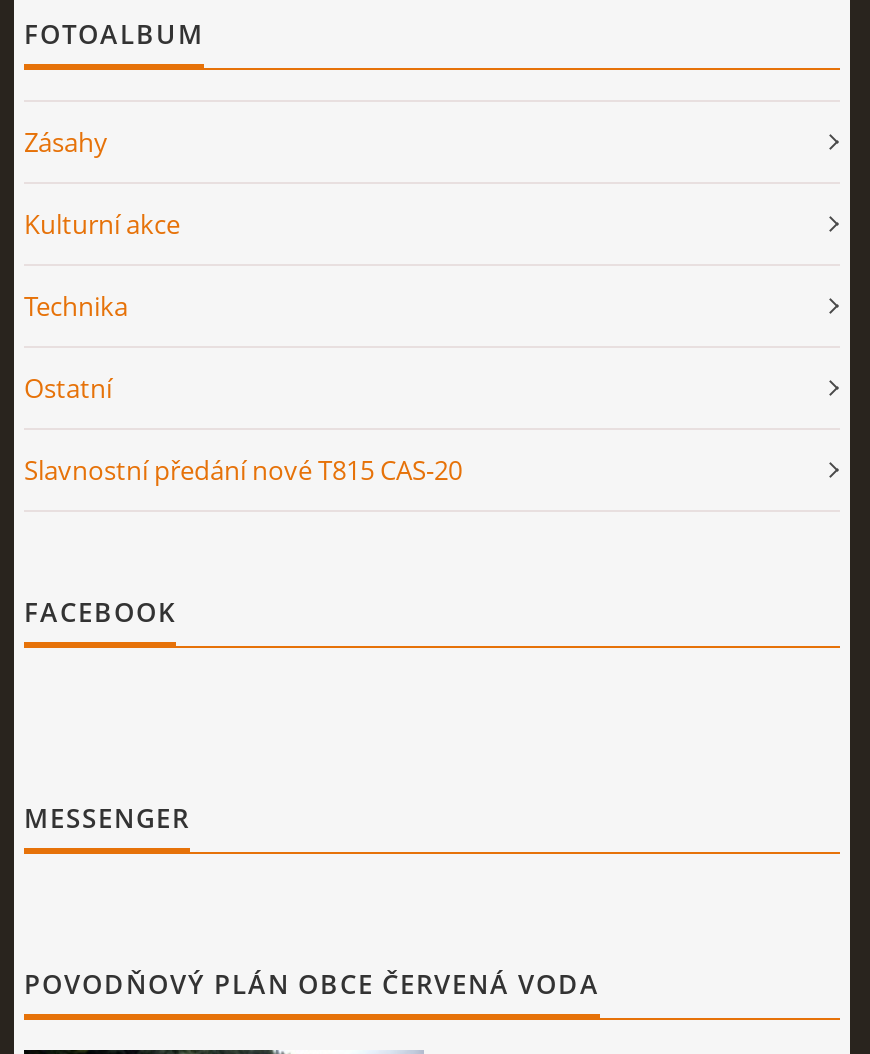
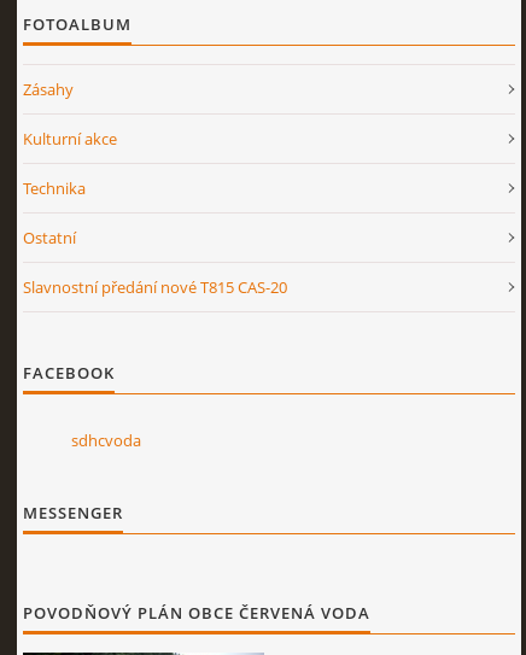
+ sdhcvoda
